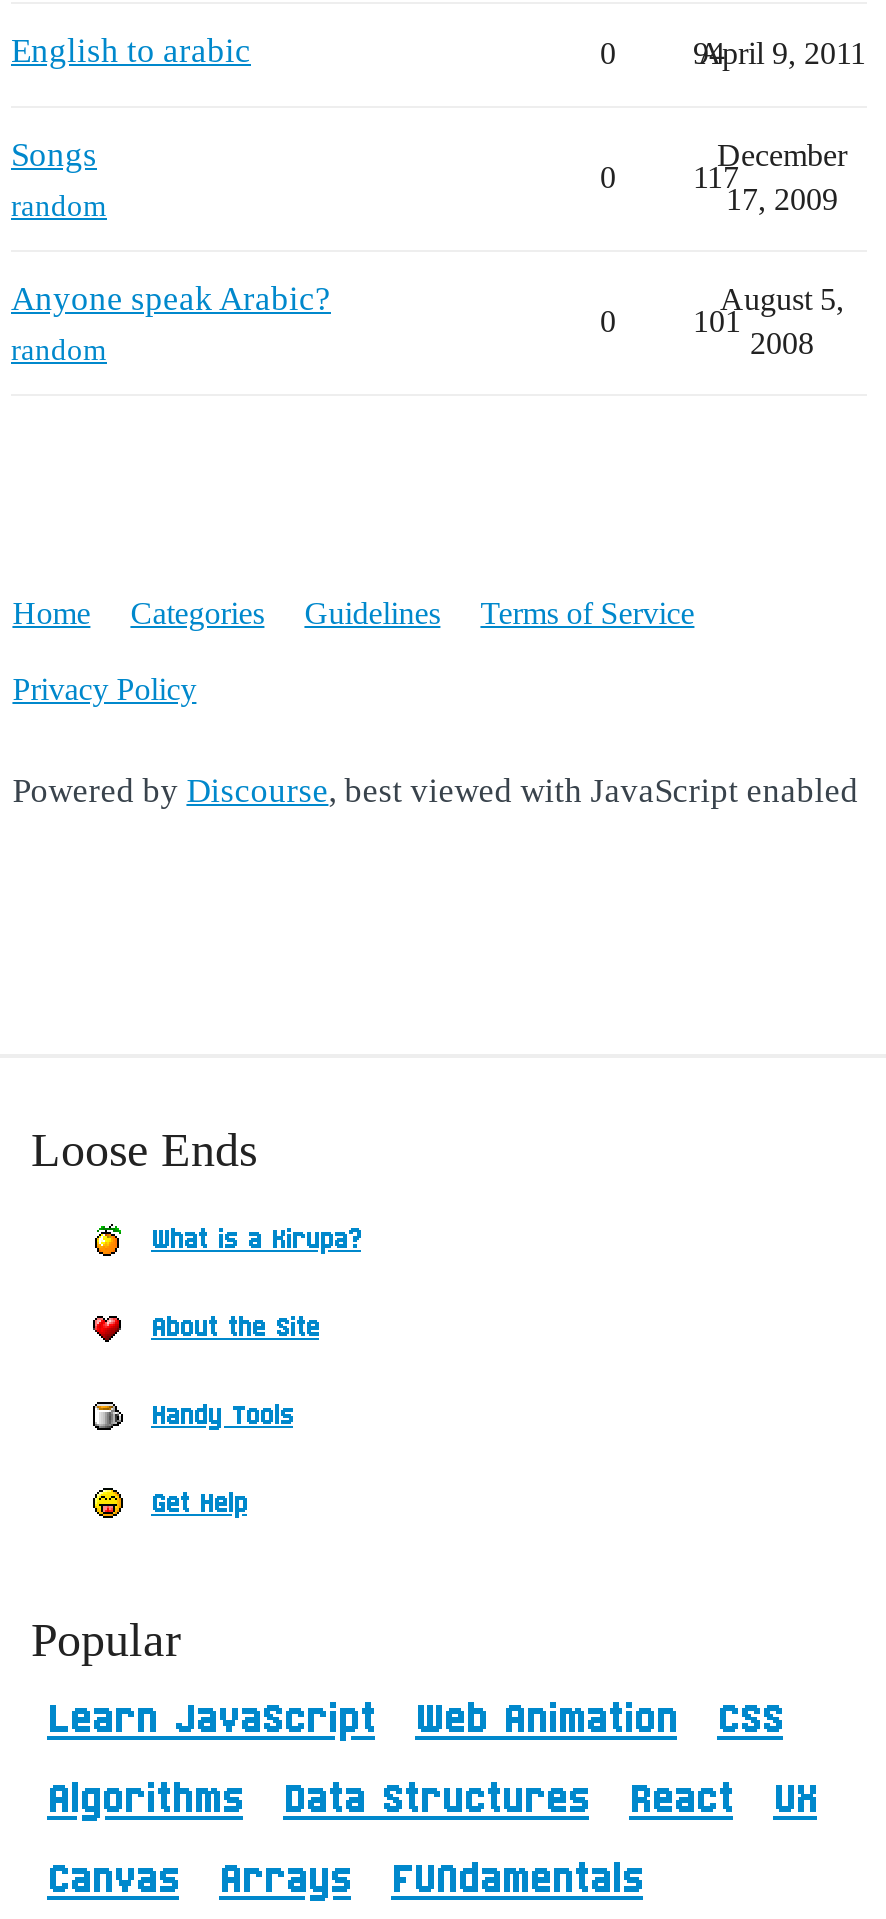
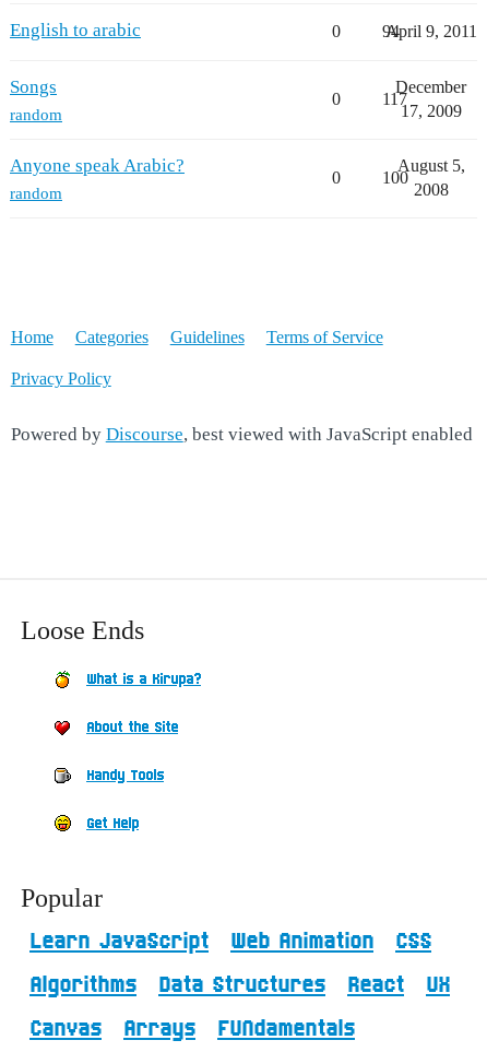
- 101
+ 100
